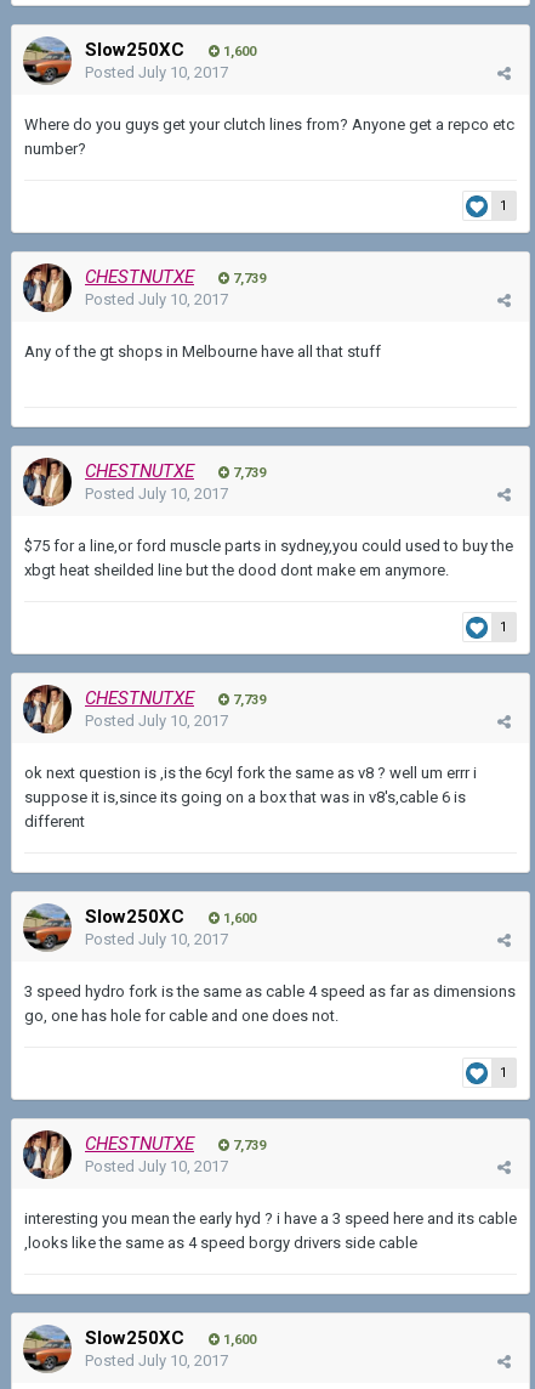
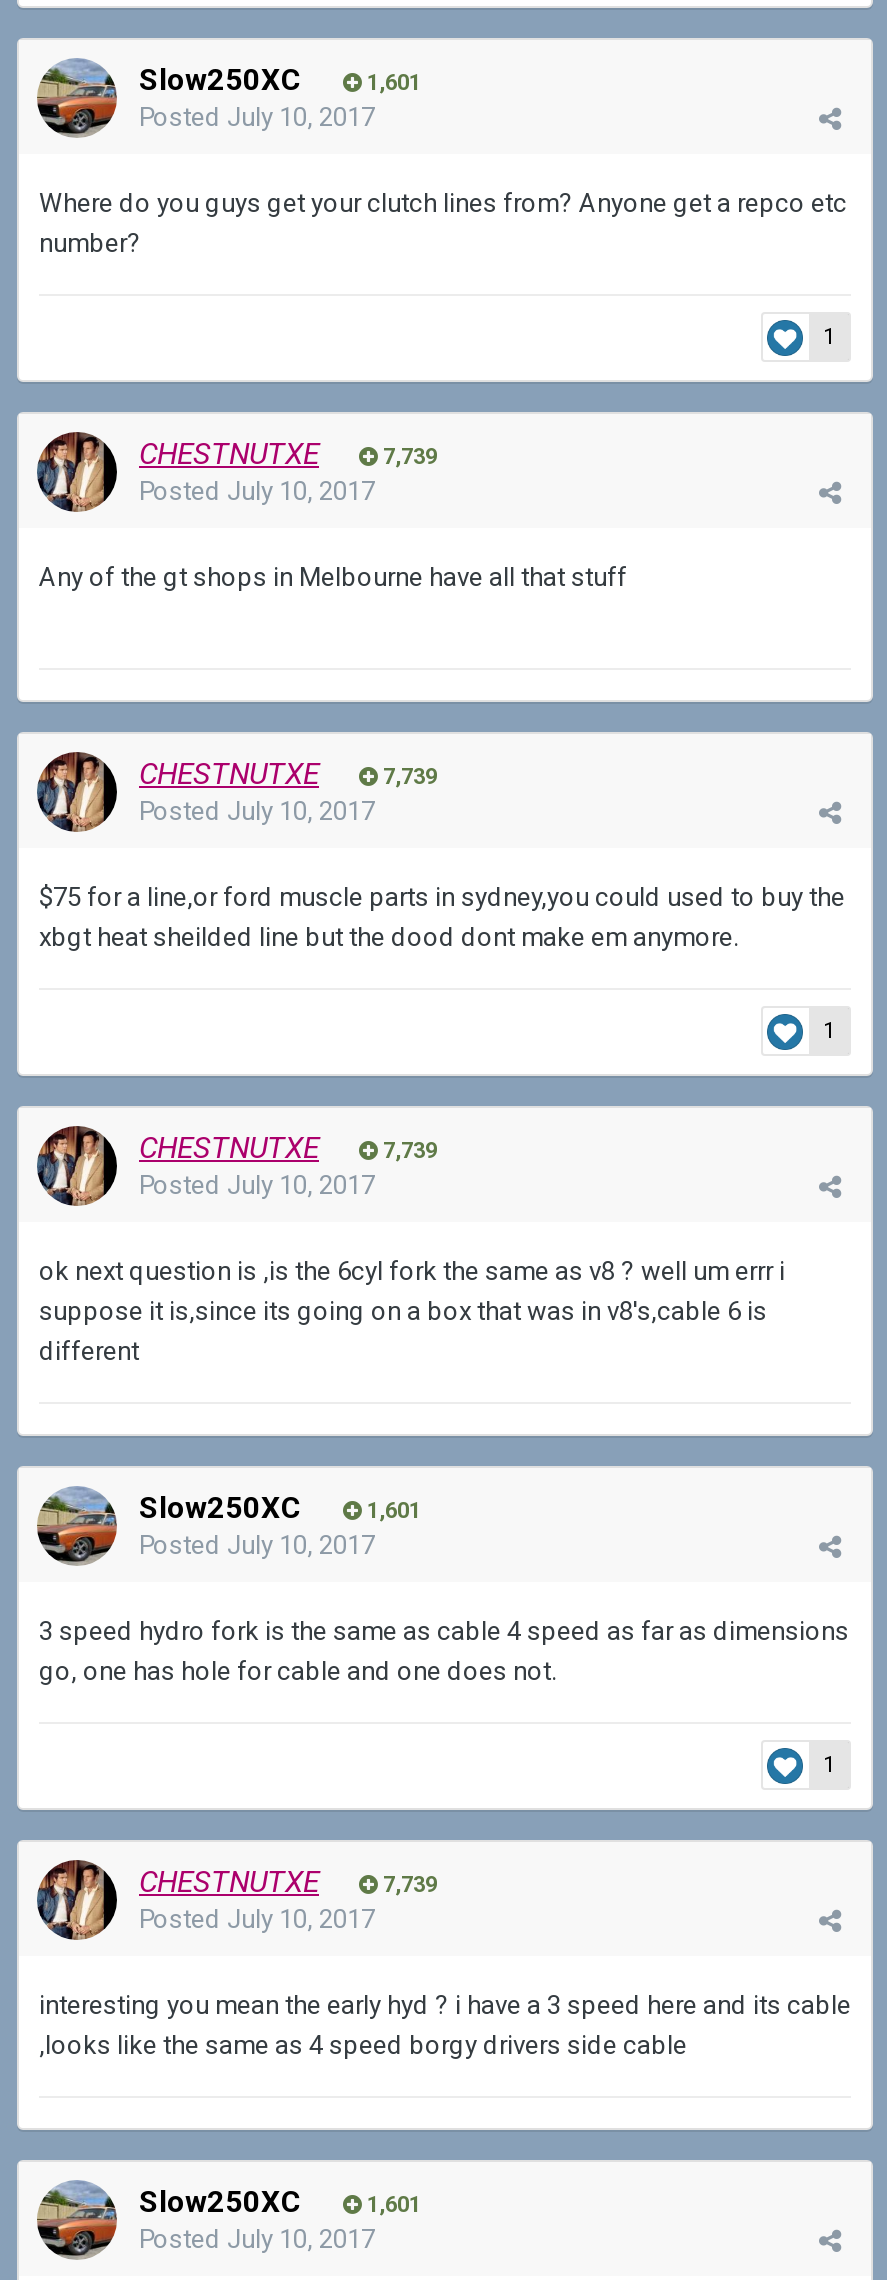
- 1,600
+ 1,601

- 1,600
+ 1,601

- 1,600
+ 1,601
